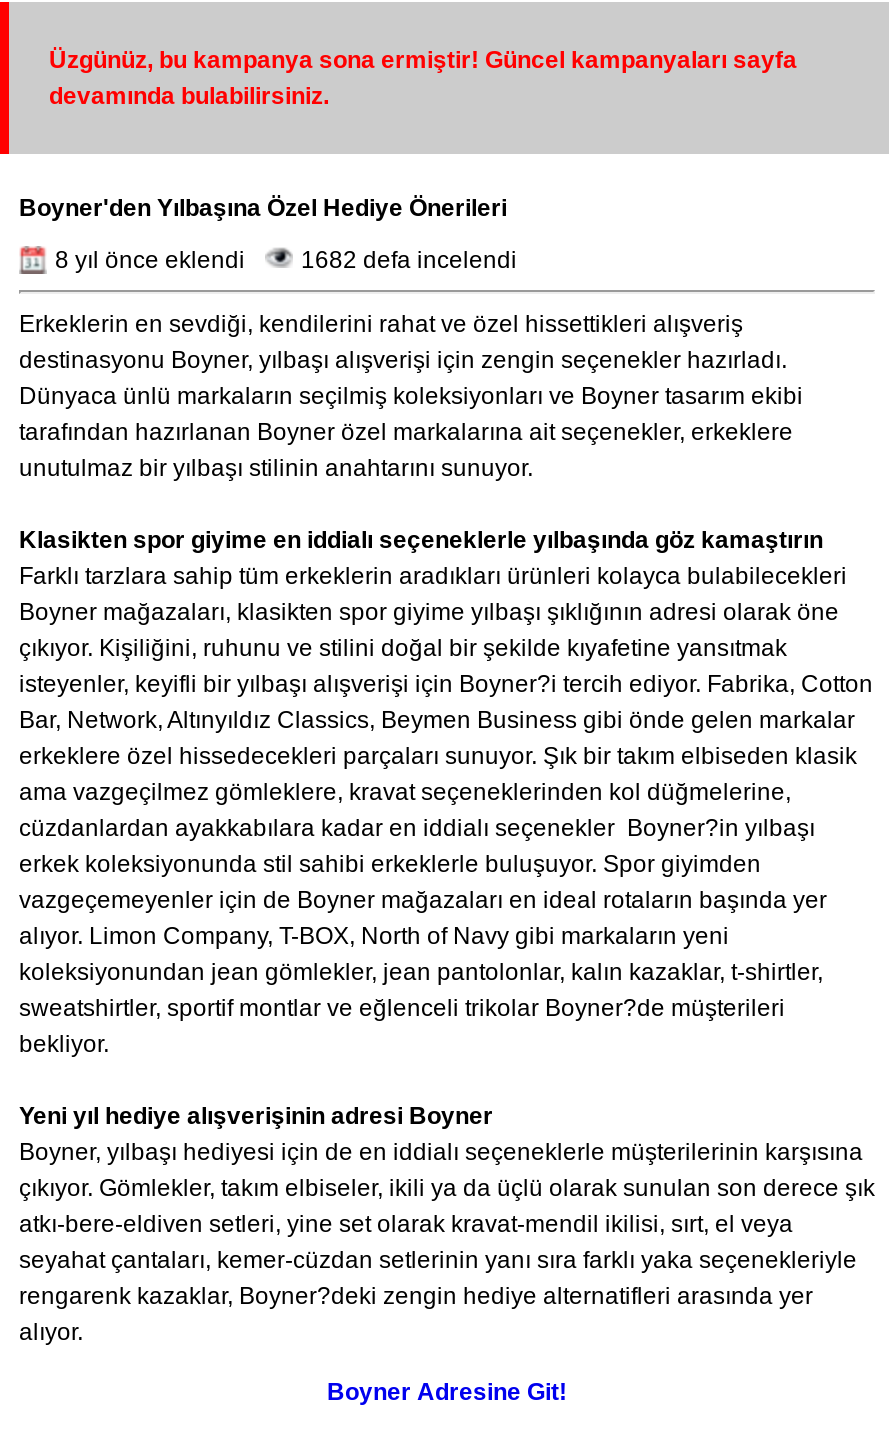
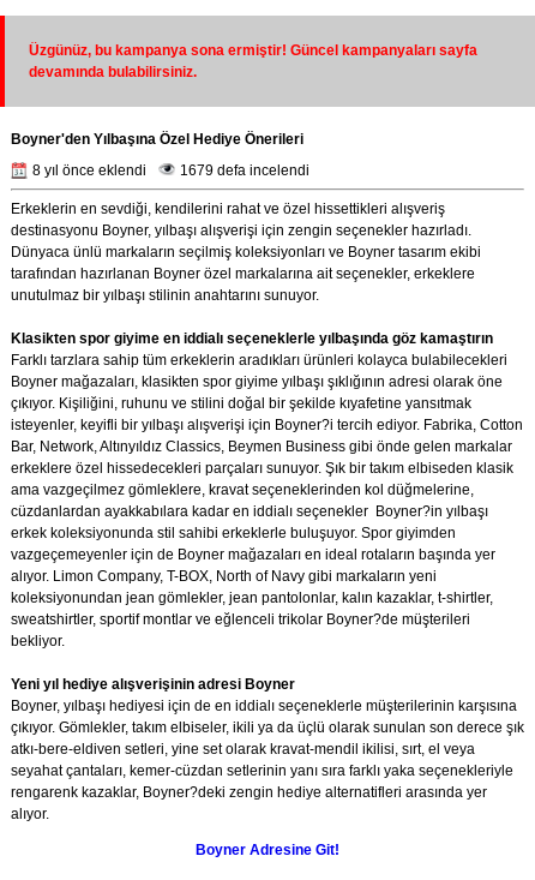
- 1682 defa incelendi
+ 1679 defa incelendi
